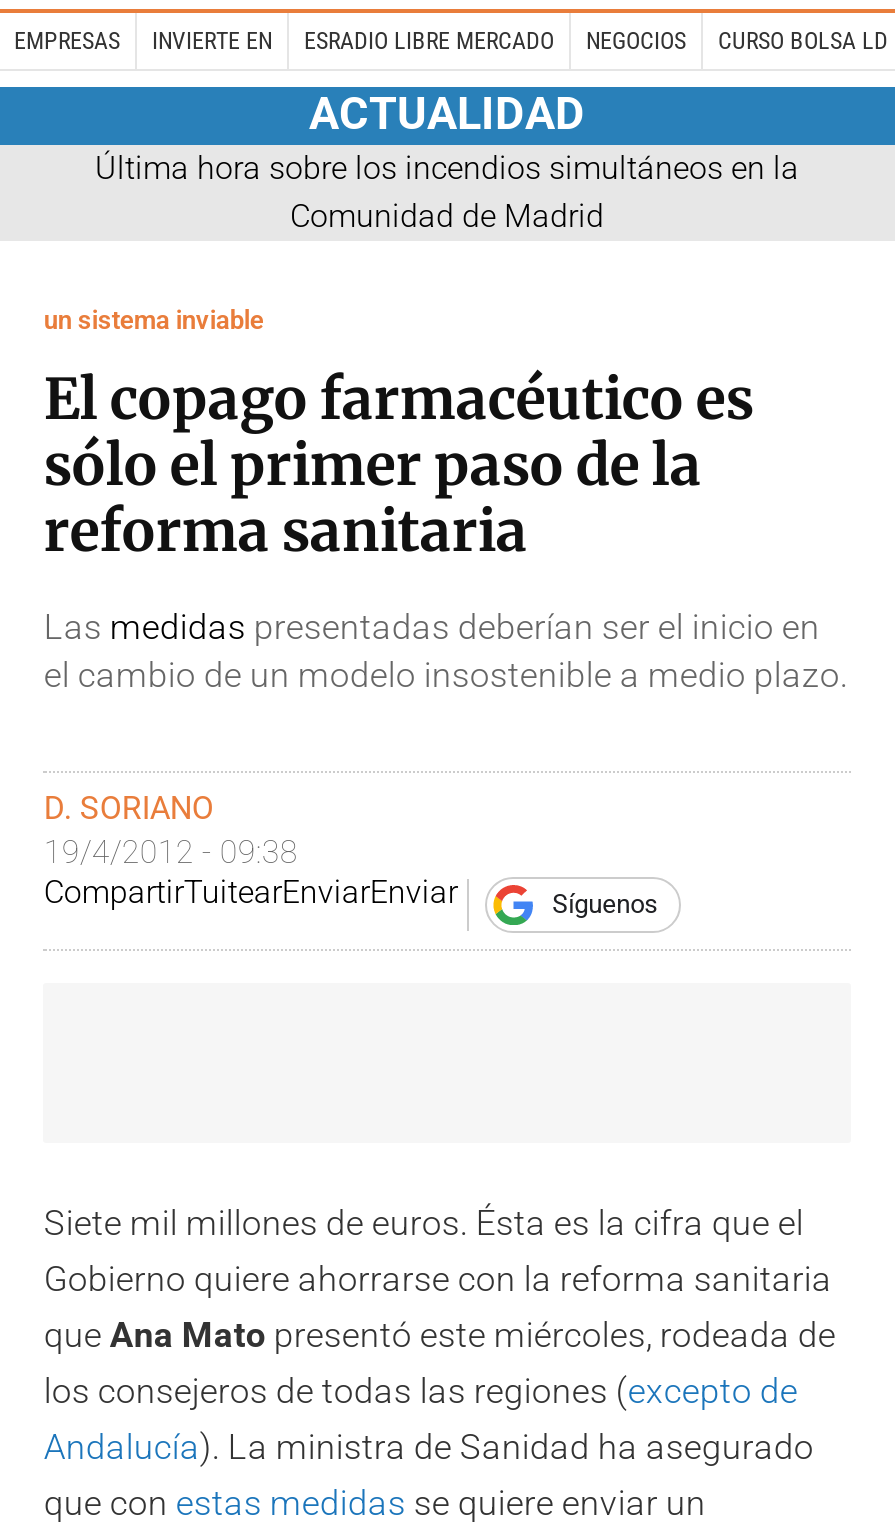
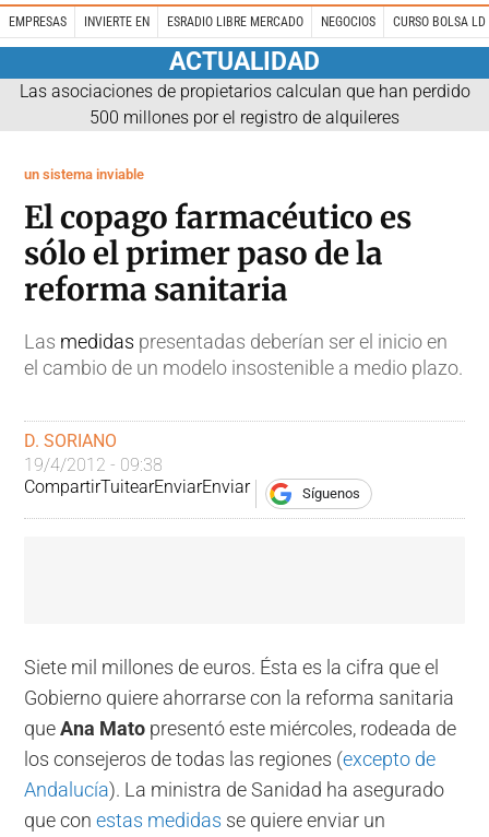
- Última hora sobre los incendios simultáneos en la
- Comunidad de Madrid
+ Las asociaciones de propietarios calculan que han perdido
+ 500 millones por el registro de alquileres
